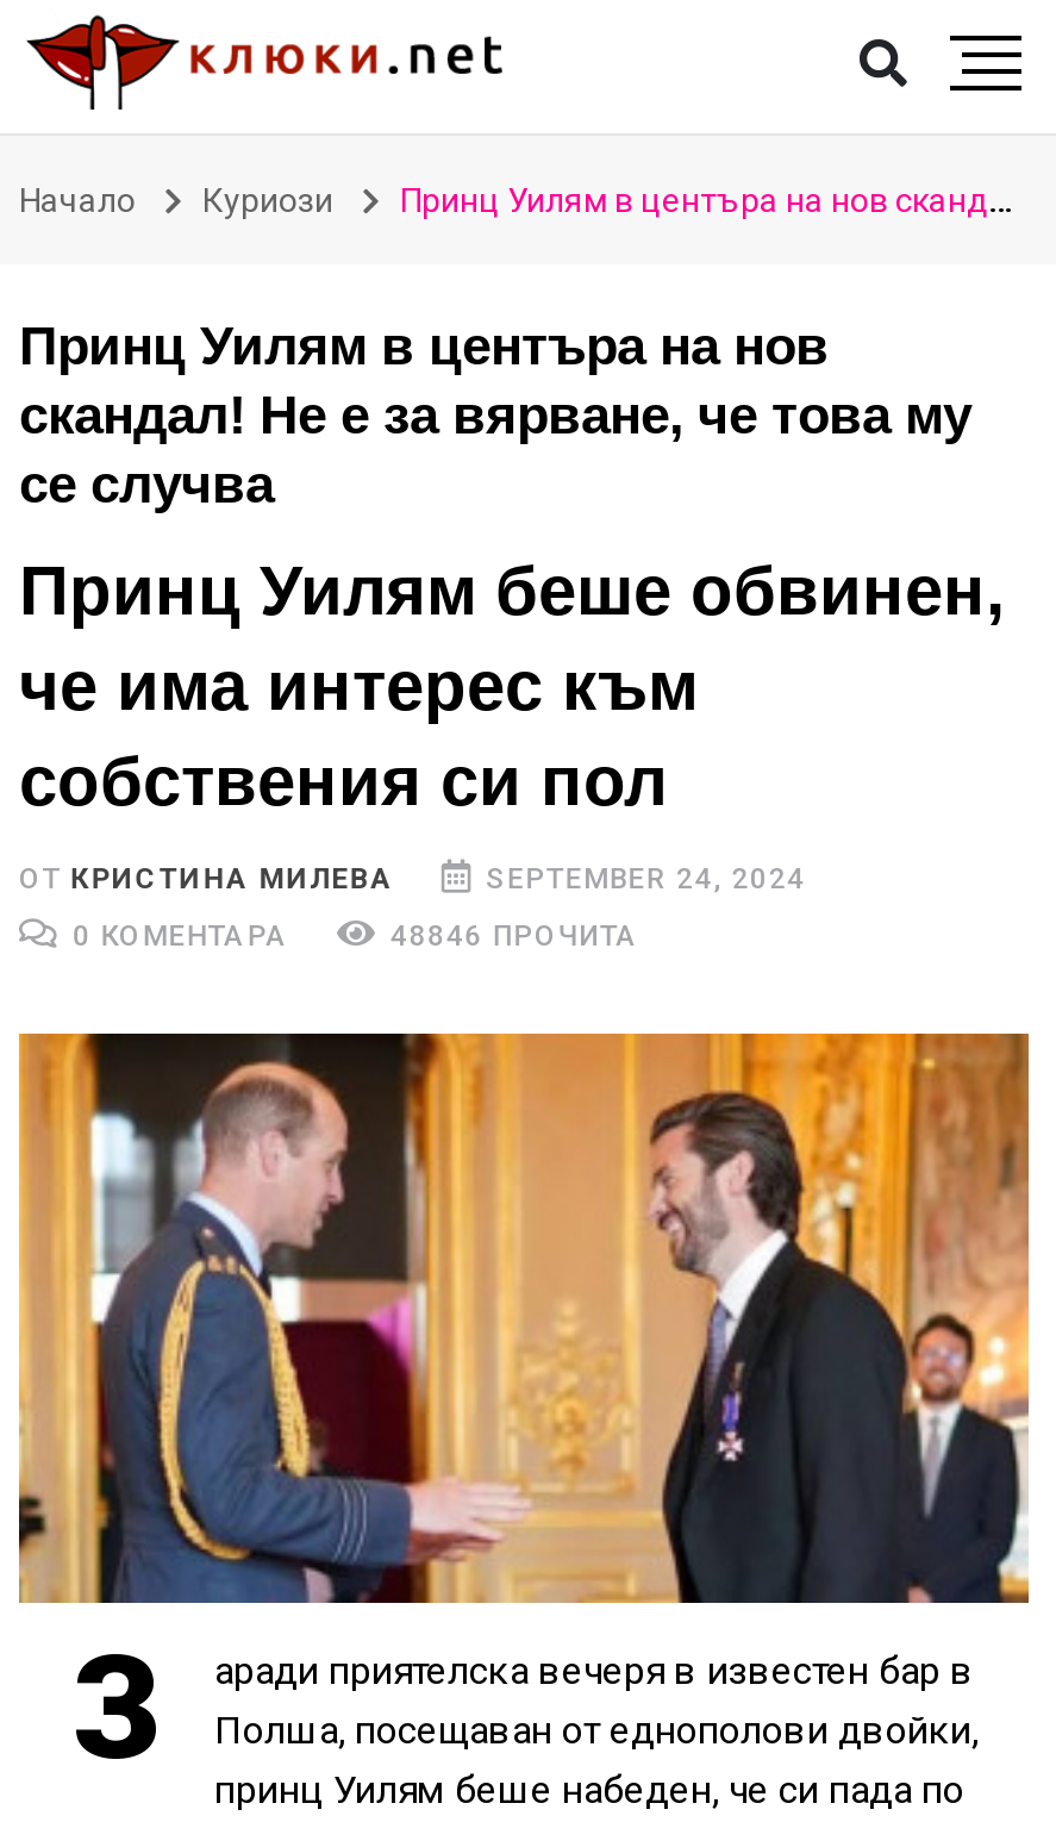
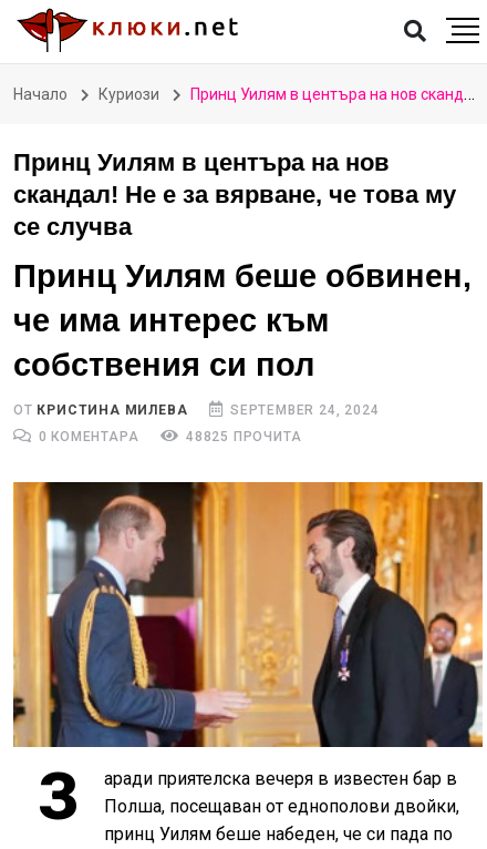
- 48846 ПРОЧИТА
+ 48825 ПРОЧИТА
